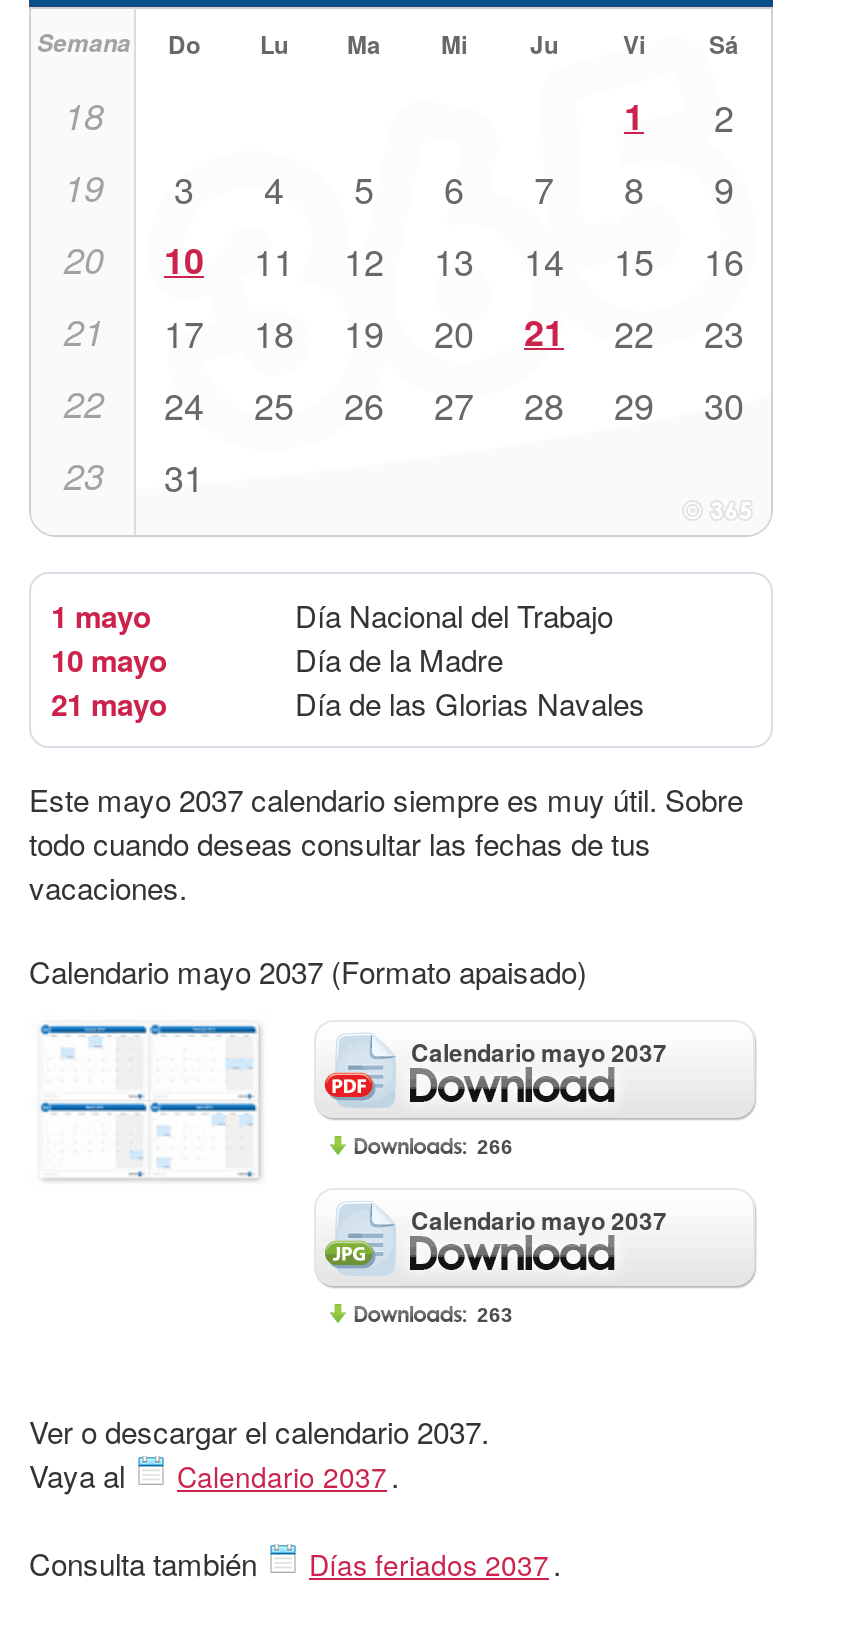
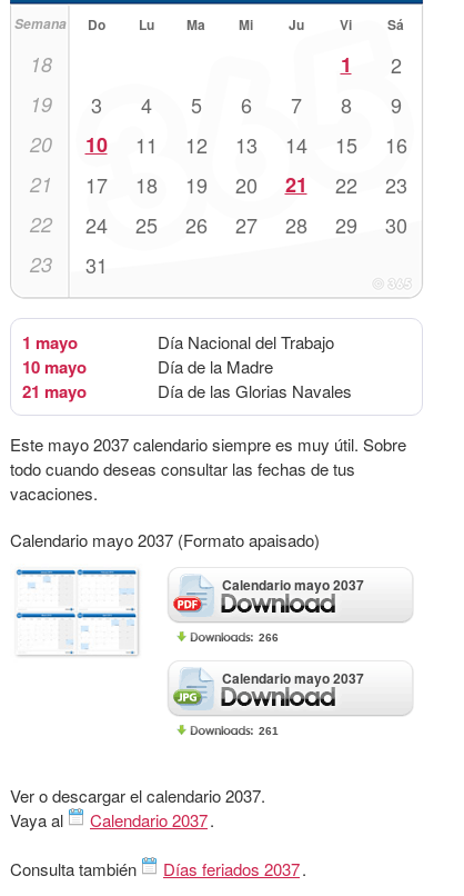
- 263
+ 261
